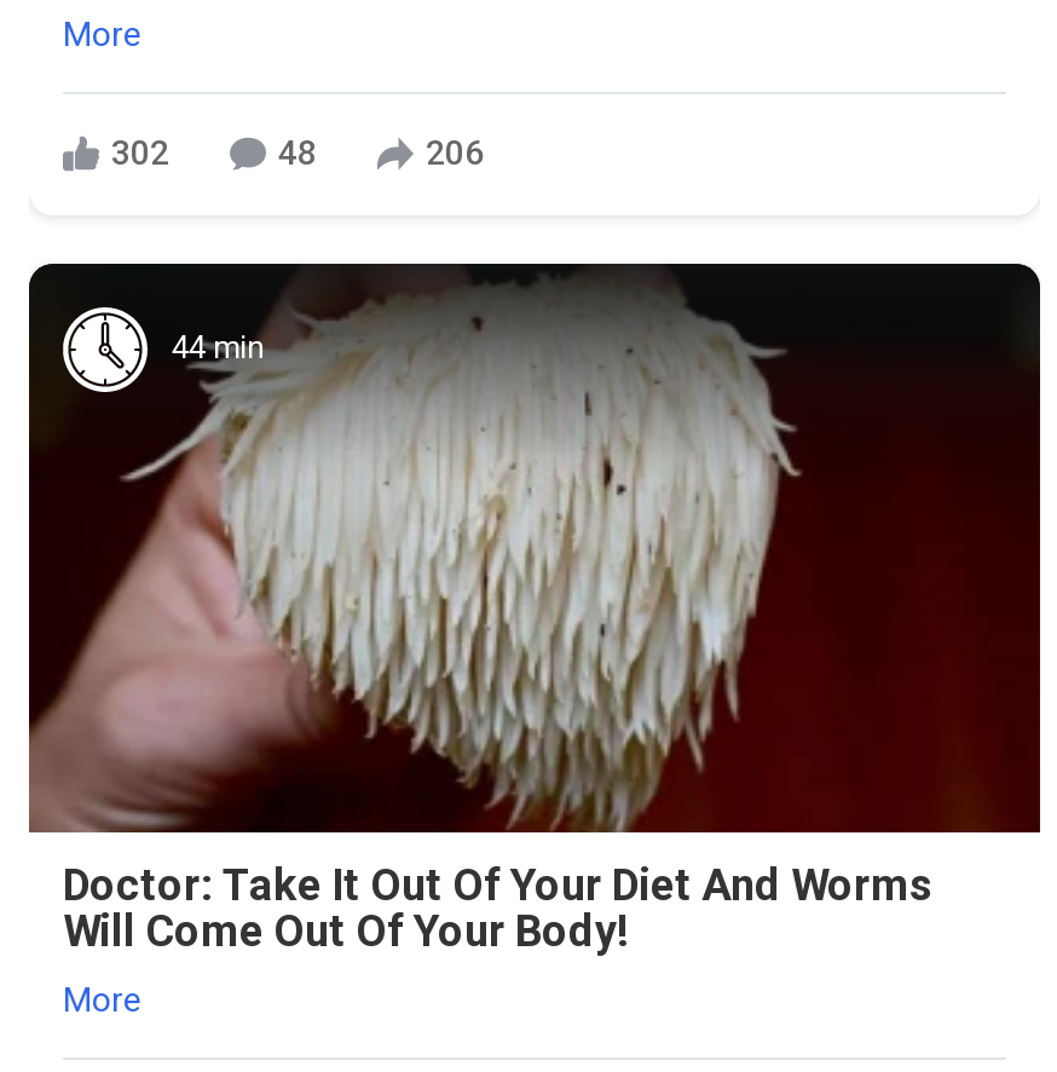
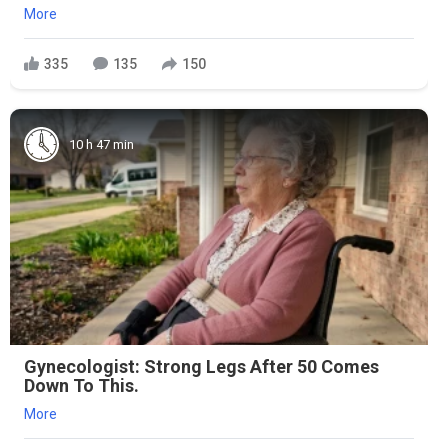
- 302
- 48
- 206
+ 335
+ 135
+ 150

- [image]
- 44 min
+ [image]
+ 10 h 47 min

- Doctor: Take It Out Of Your Diet And Worms
- Will Come Out Of Your Body!
+ Gynecologist: Strong Legs After 50 Comes
+ Down To This.
